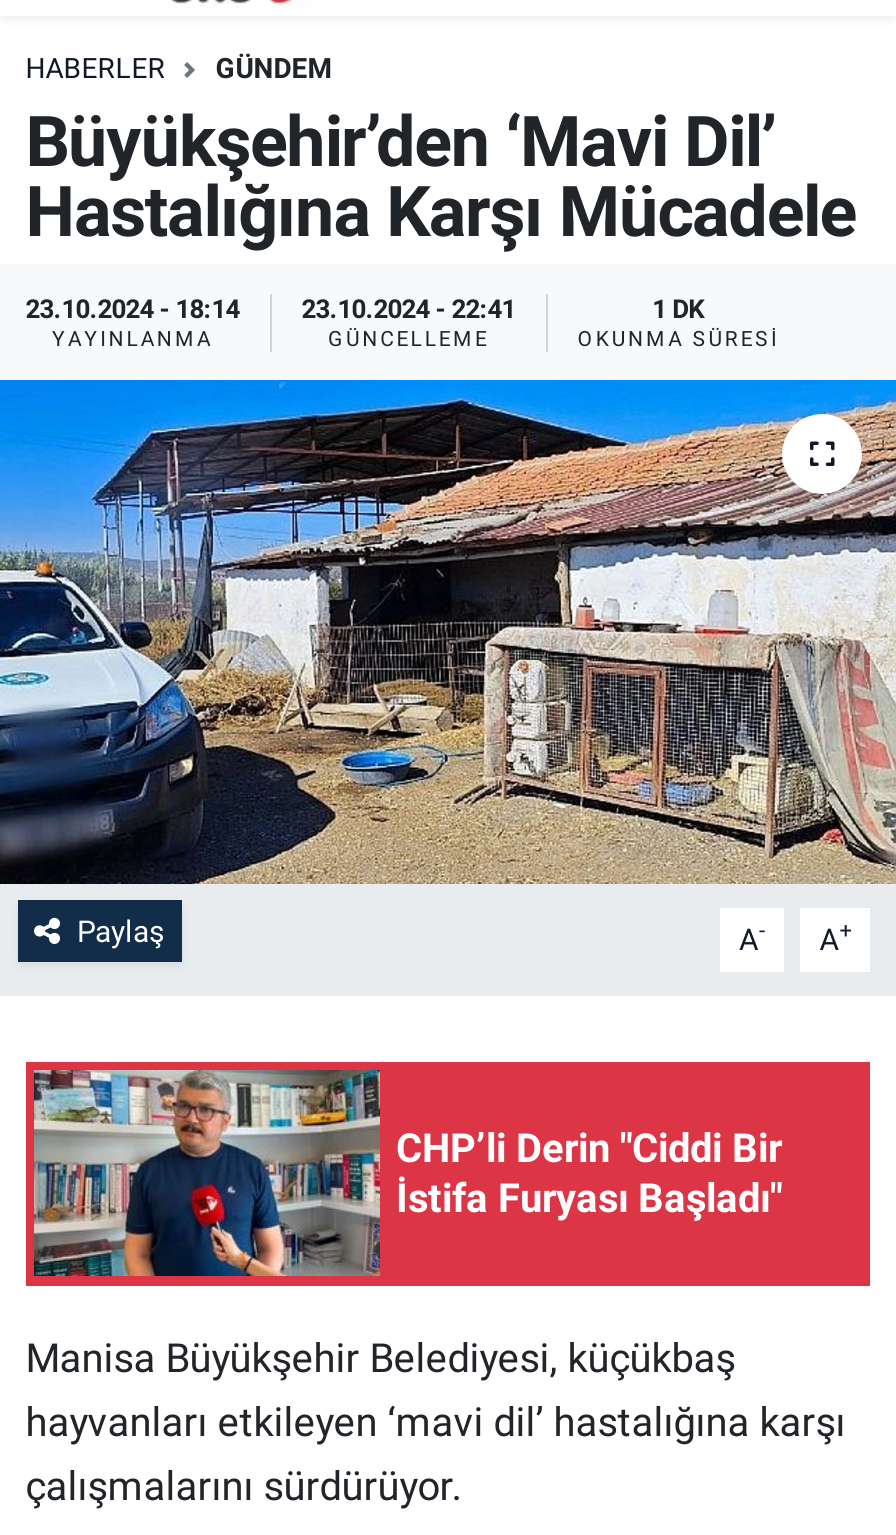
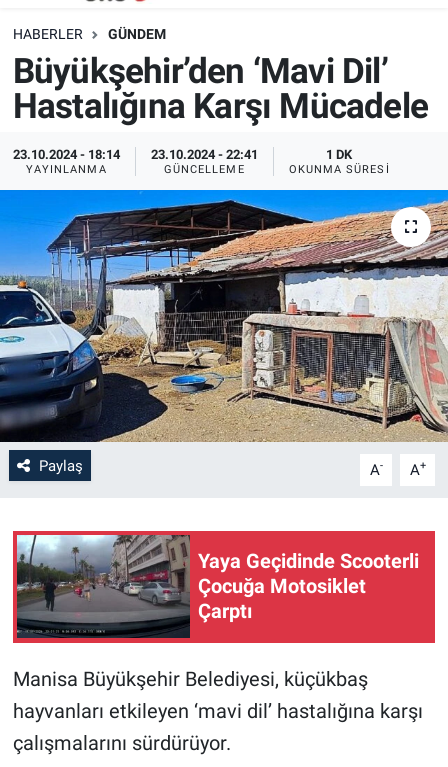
- [image]
- CHP’li Derin "Ciddi Bir
- İstifa Furyası Başladı"
+ [image]
+ Yaya Geçidinde Scooterli
+ Çocuğa Motosiklet
+ Çarptı
